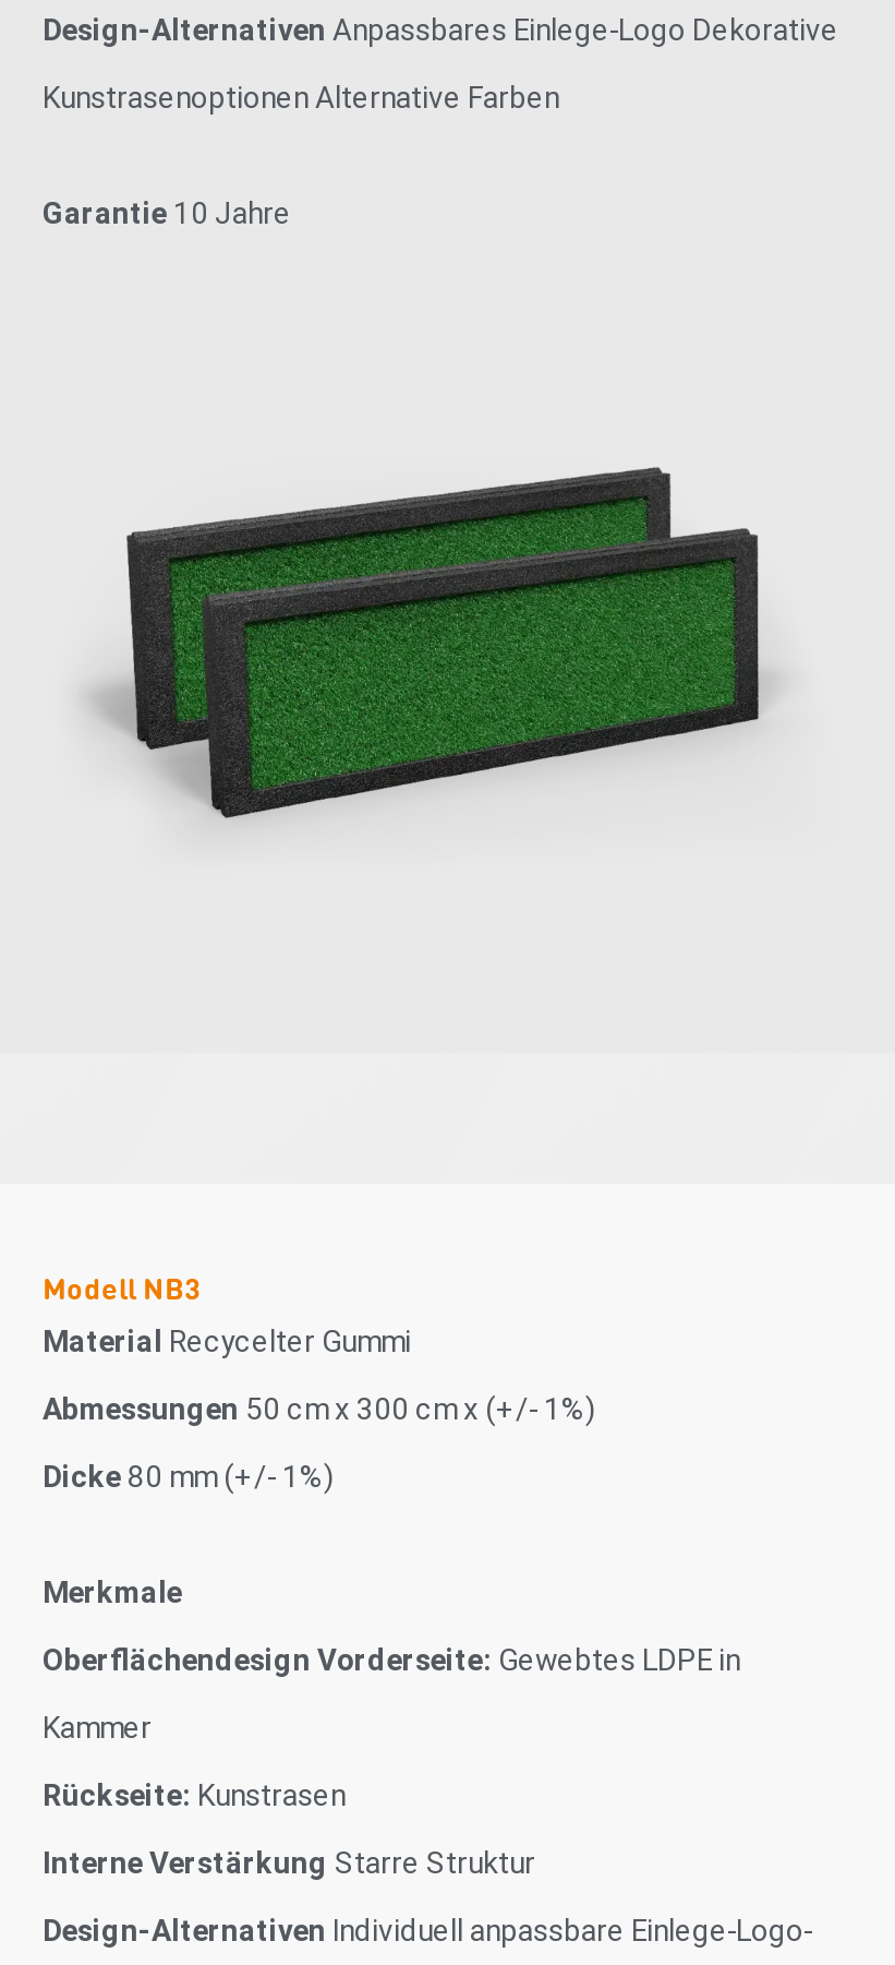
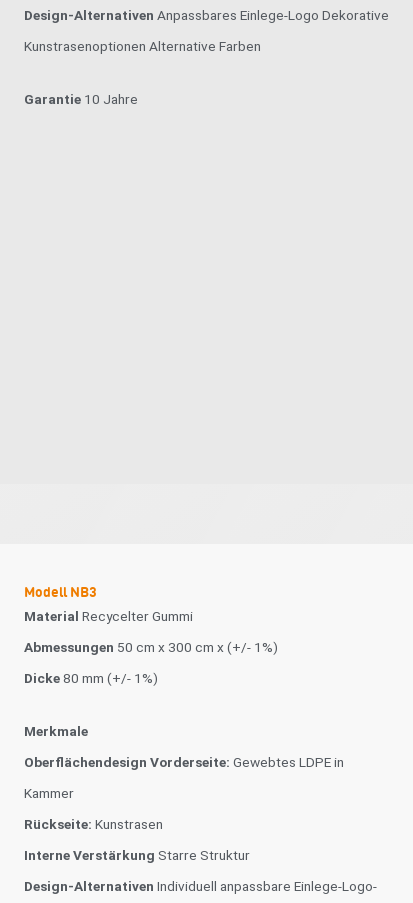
- [image]
